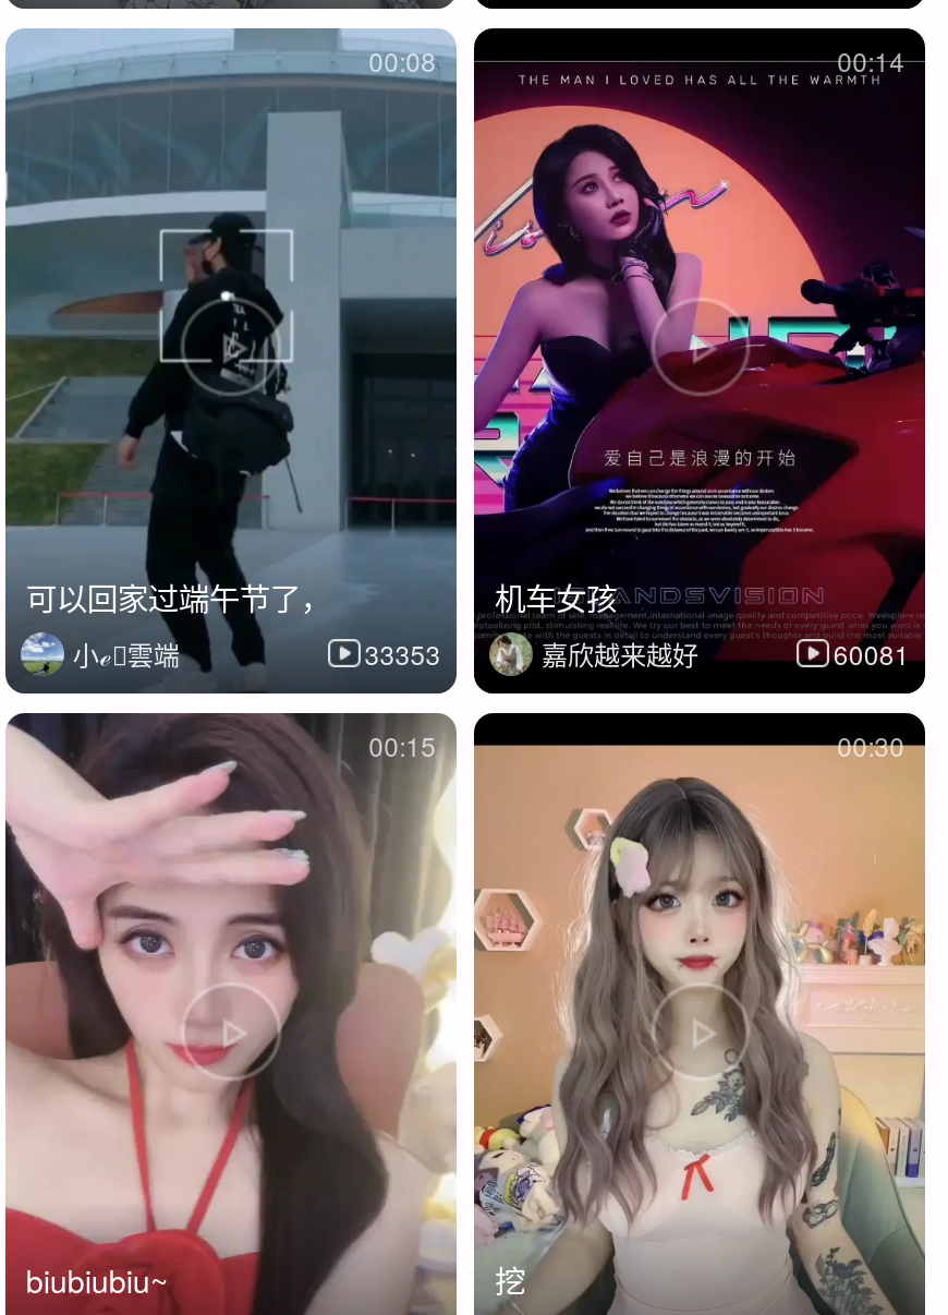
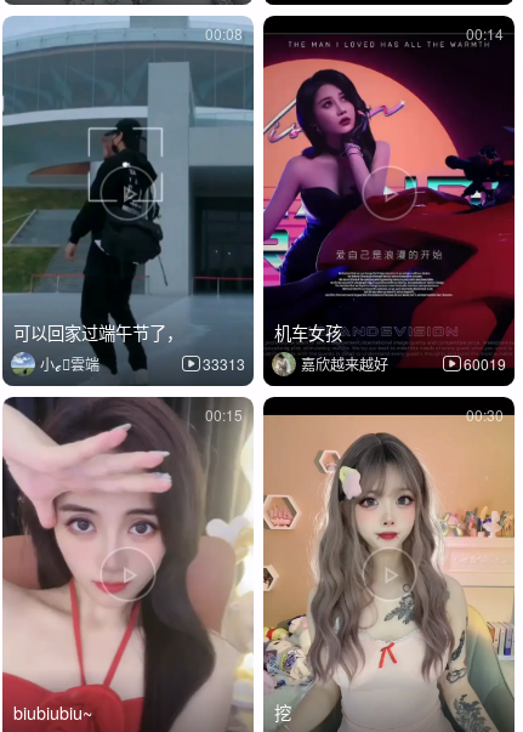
- 33353
+ 33313

- 60081
+ 60019
